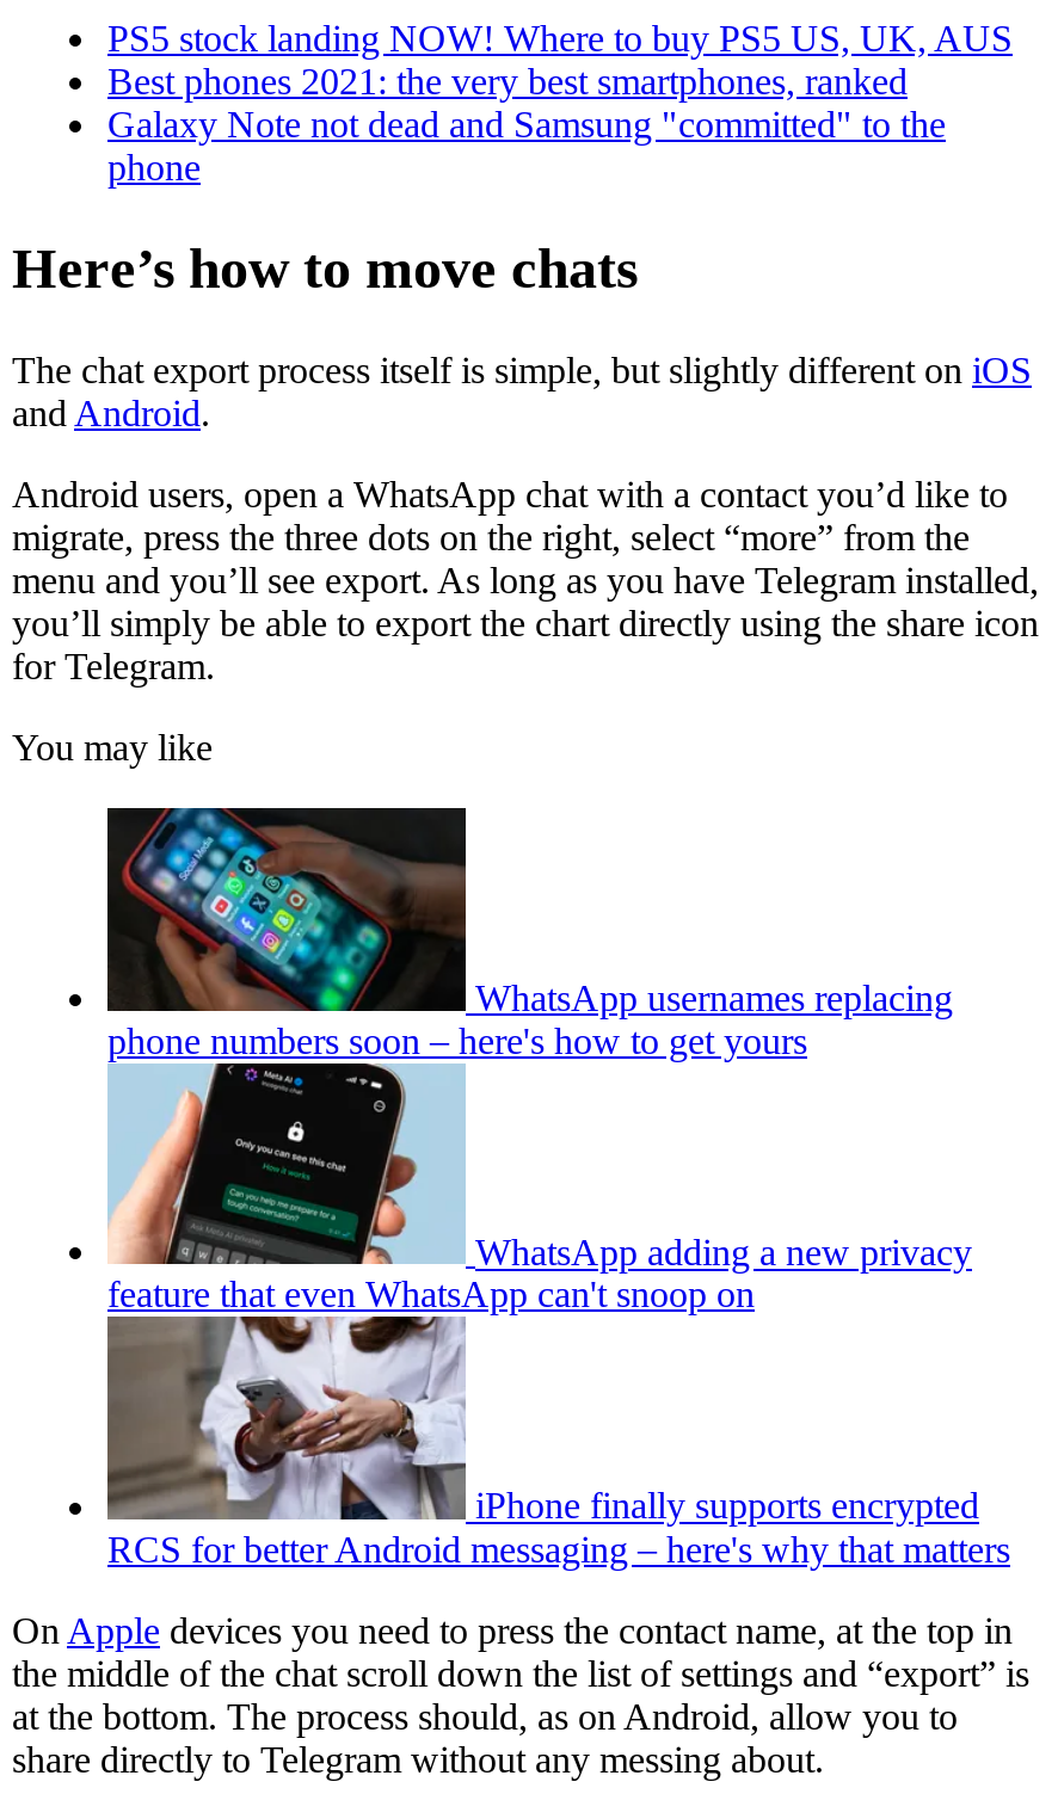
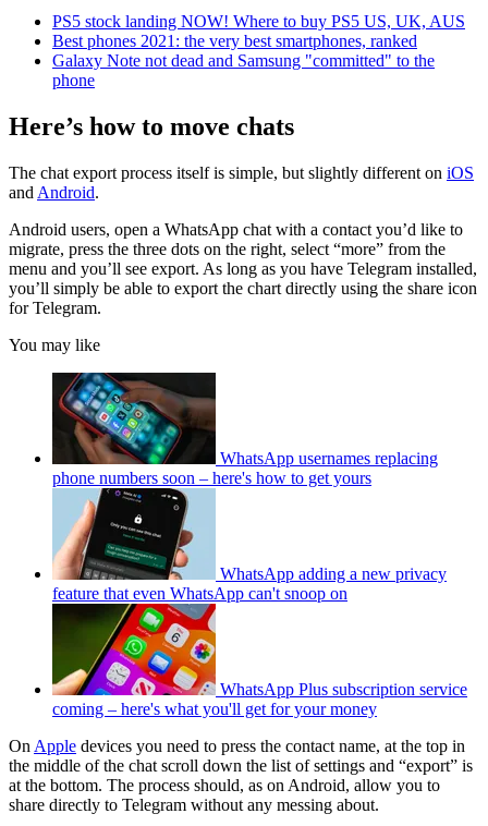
- [image]
- iPhone finally supports encrypted
- RCS for better Android messaging – here's why that matters
+ [image]
+ WhatsApp Plus subscription service
+ coming – here's what you'll get for your money
